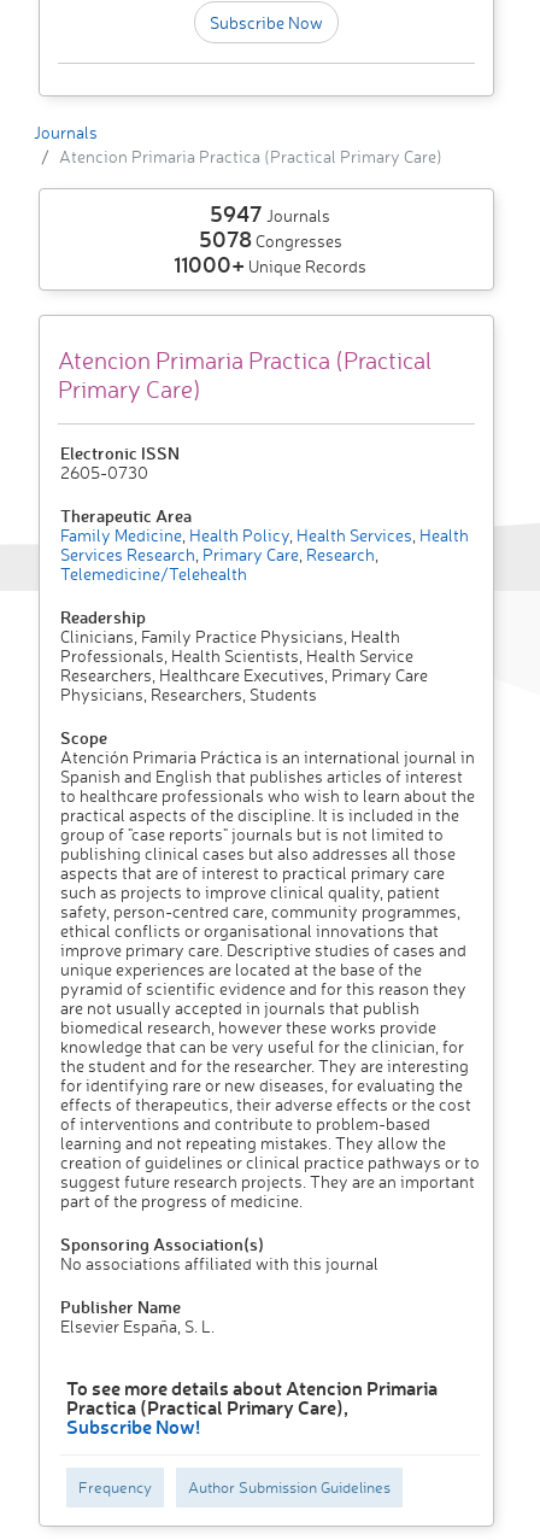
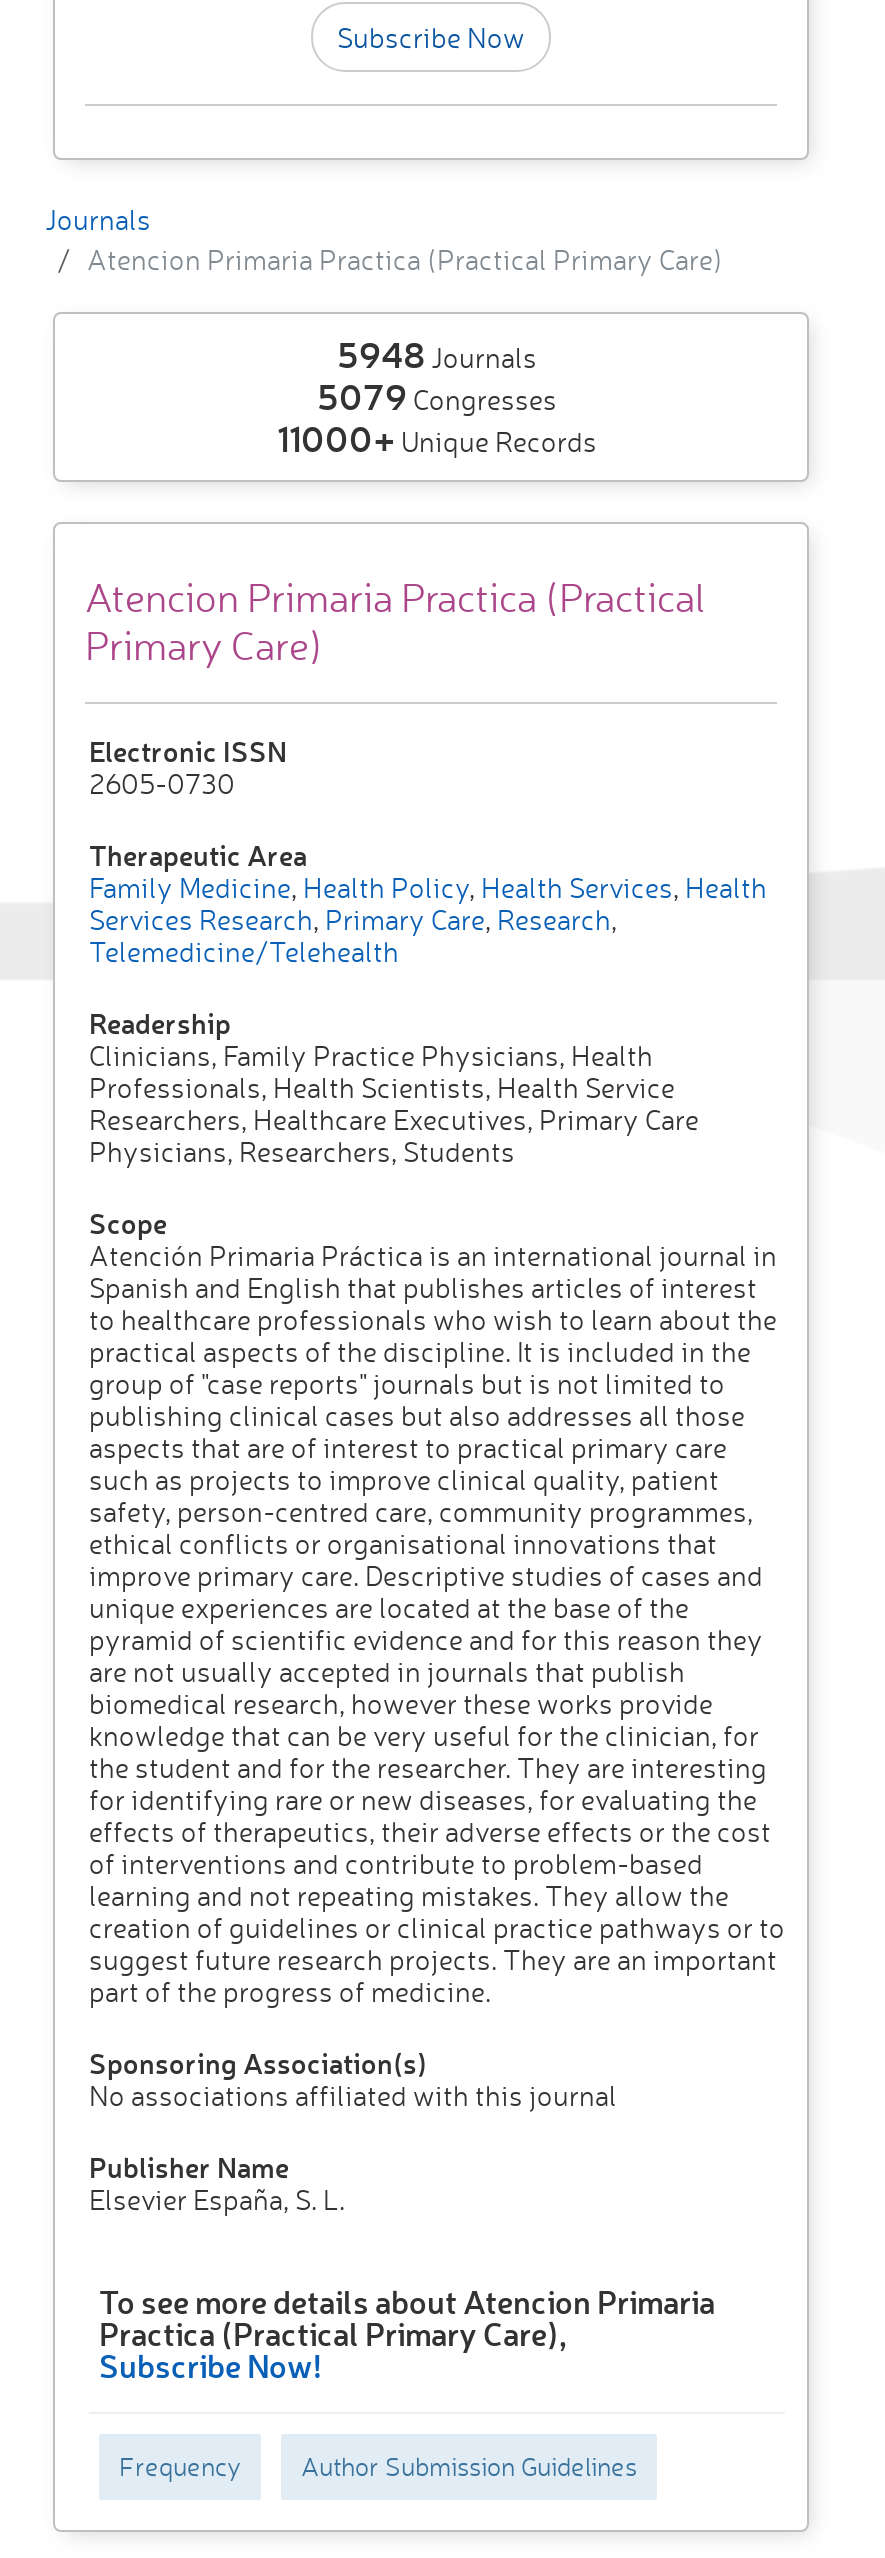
- 5947Journals
+ 5948Journals

- 5078 Congresses
+ 5079 Congresses
